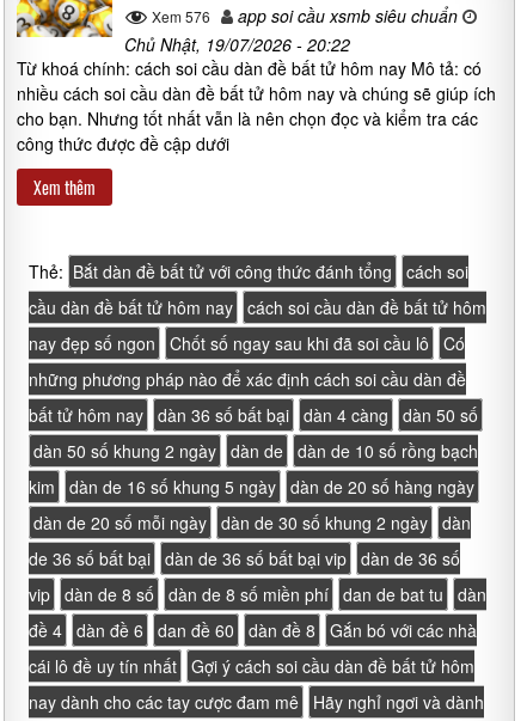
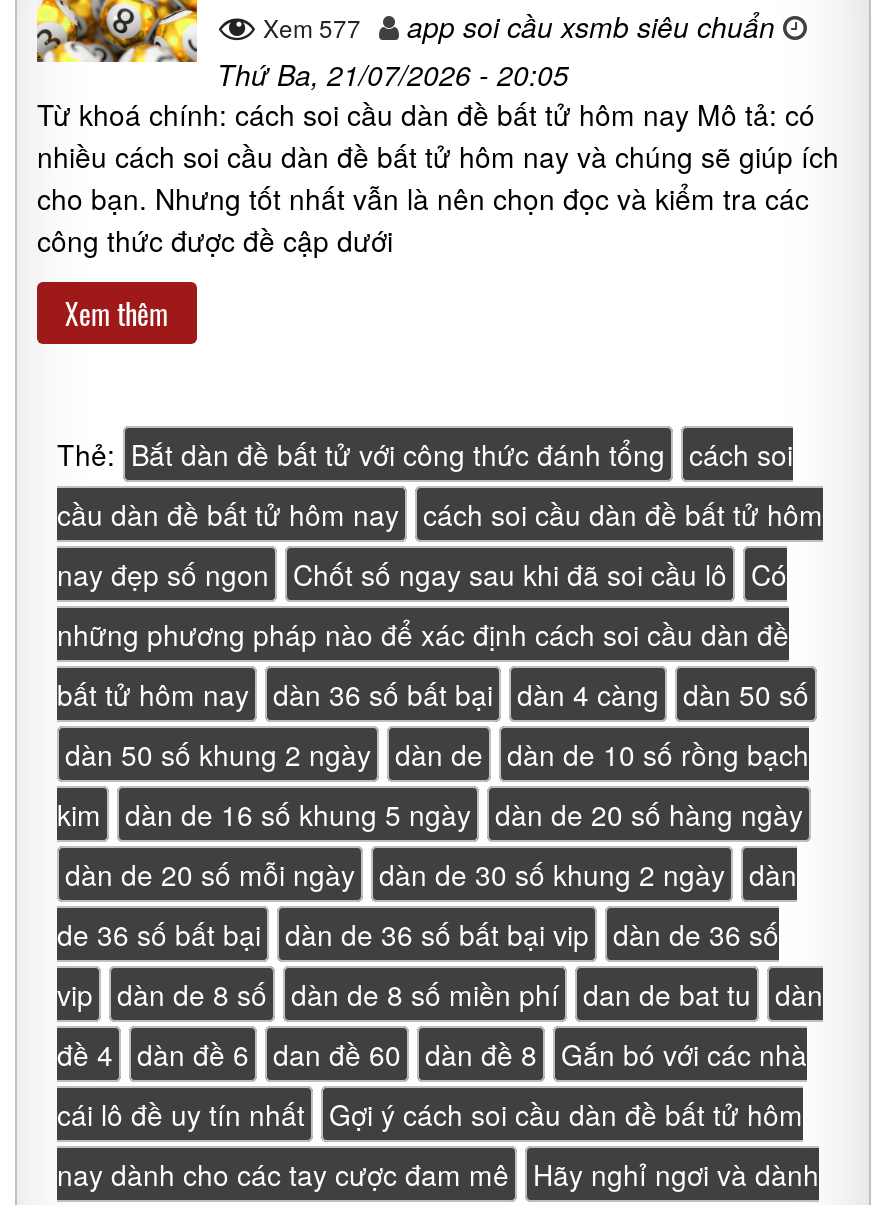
- Xem 576 app soi cầu xsmb siêu chuẩn
+ Xem 577 app soi cầu xsmb siêu chuẩn

- Chủ Nhật, 19/07/2026 - 20:22
+ Thứ Ba, 21/07/2026 - 20:05
